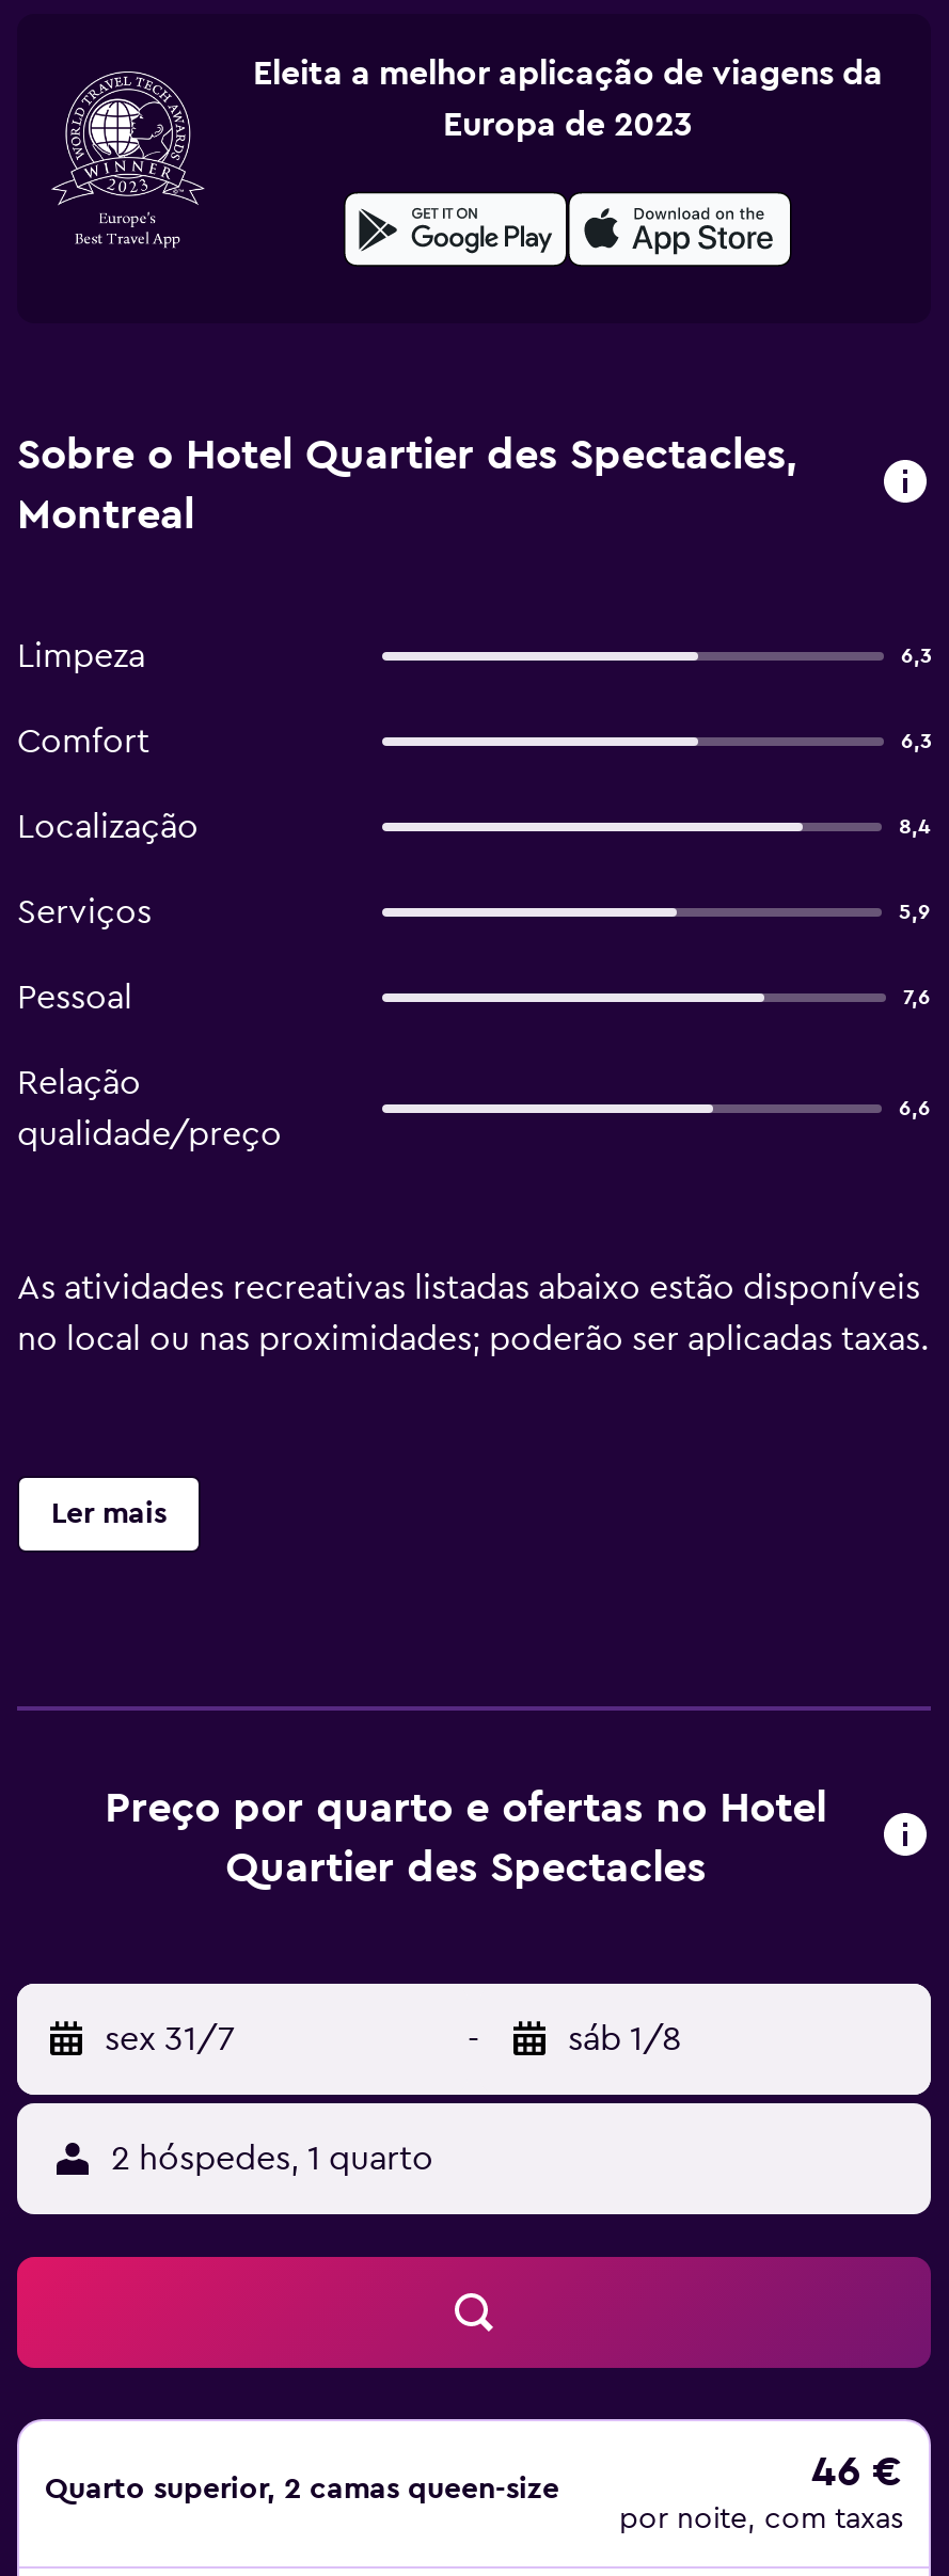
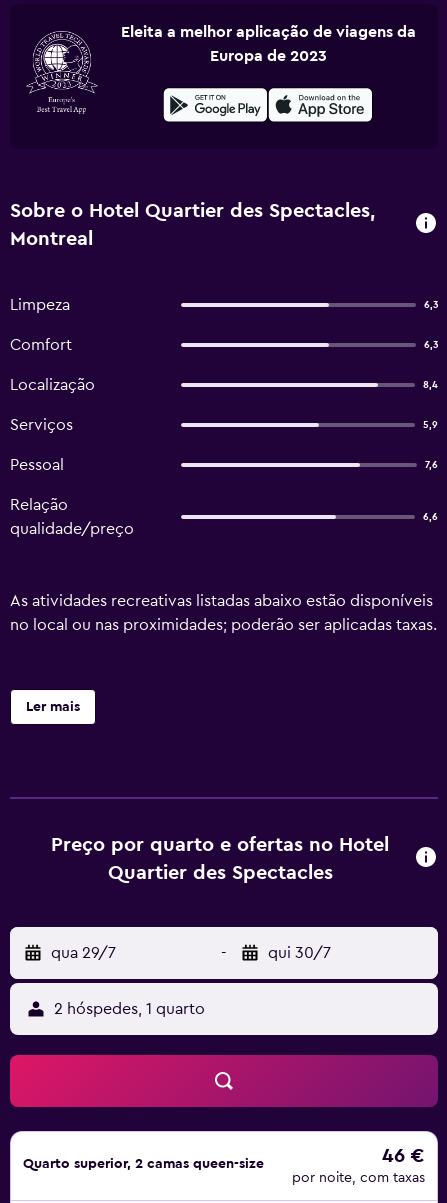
- sex 31/7
+ qua 29/7

- sáb 1/8
+ qui 30/7
